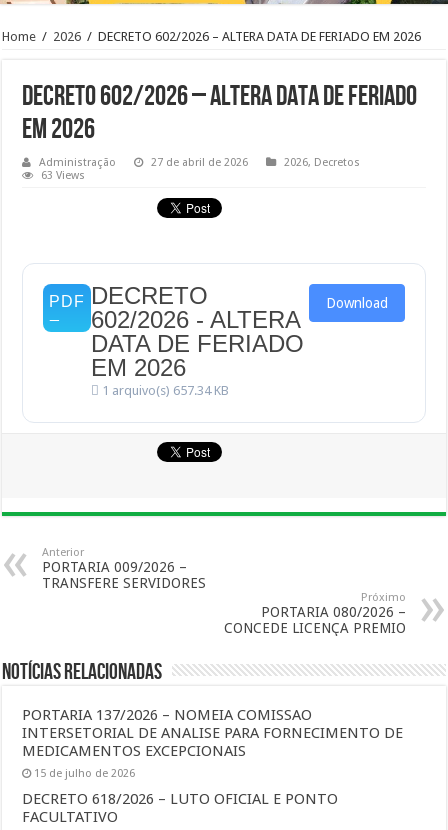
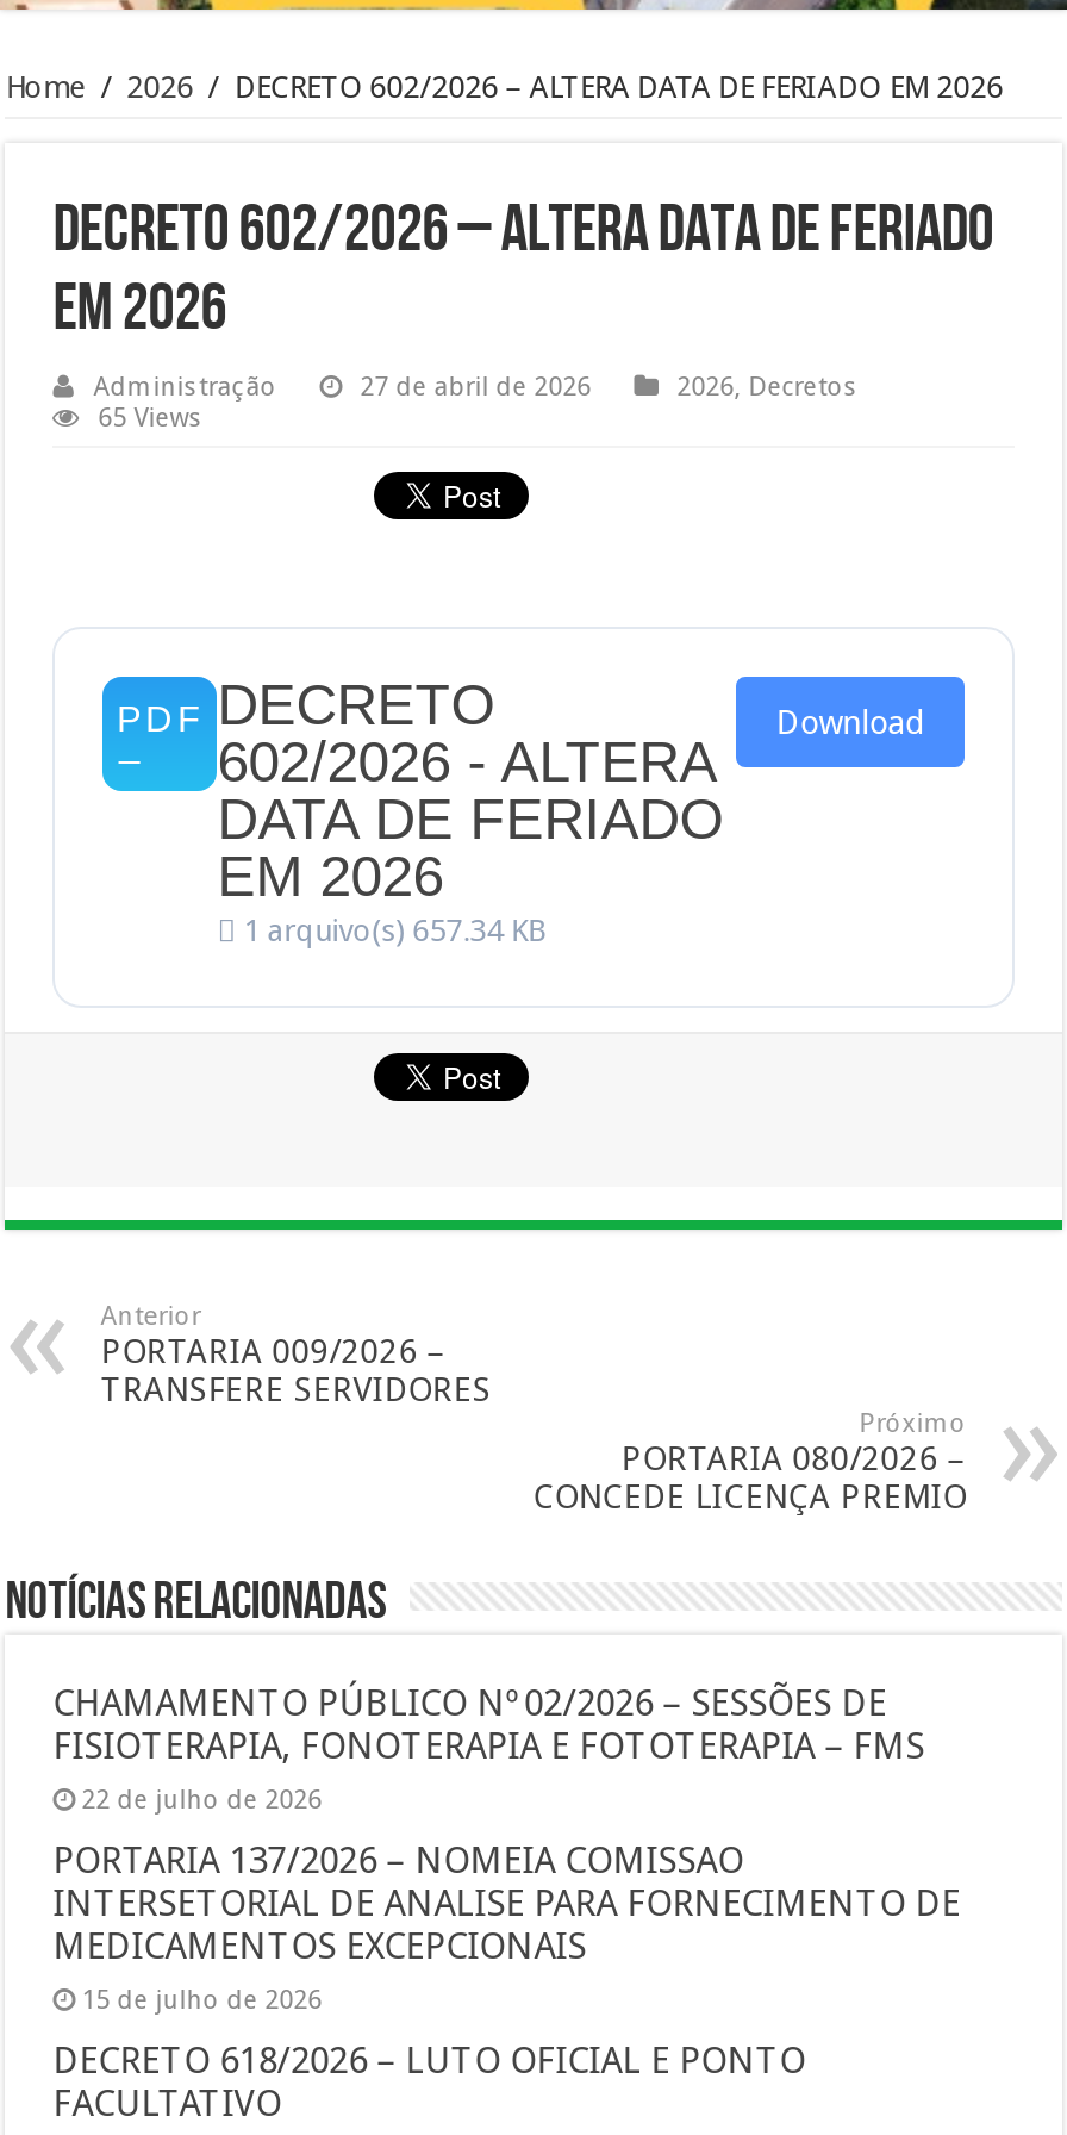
- 63 Views
+ 65 Views

+ CHAMAMENTO PÚBLICO Nº 02/2026 – SESSÕES DE
+ FISIOTERAPIA, FONOTERAPIA E FOTOTERAPIA – FMS
+ 22 de julho de 2026
